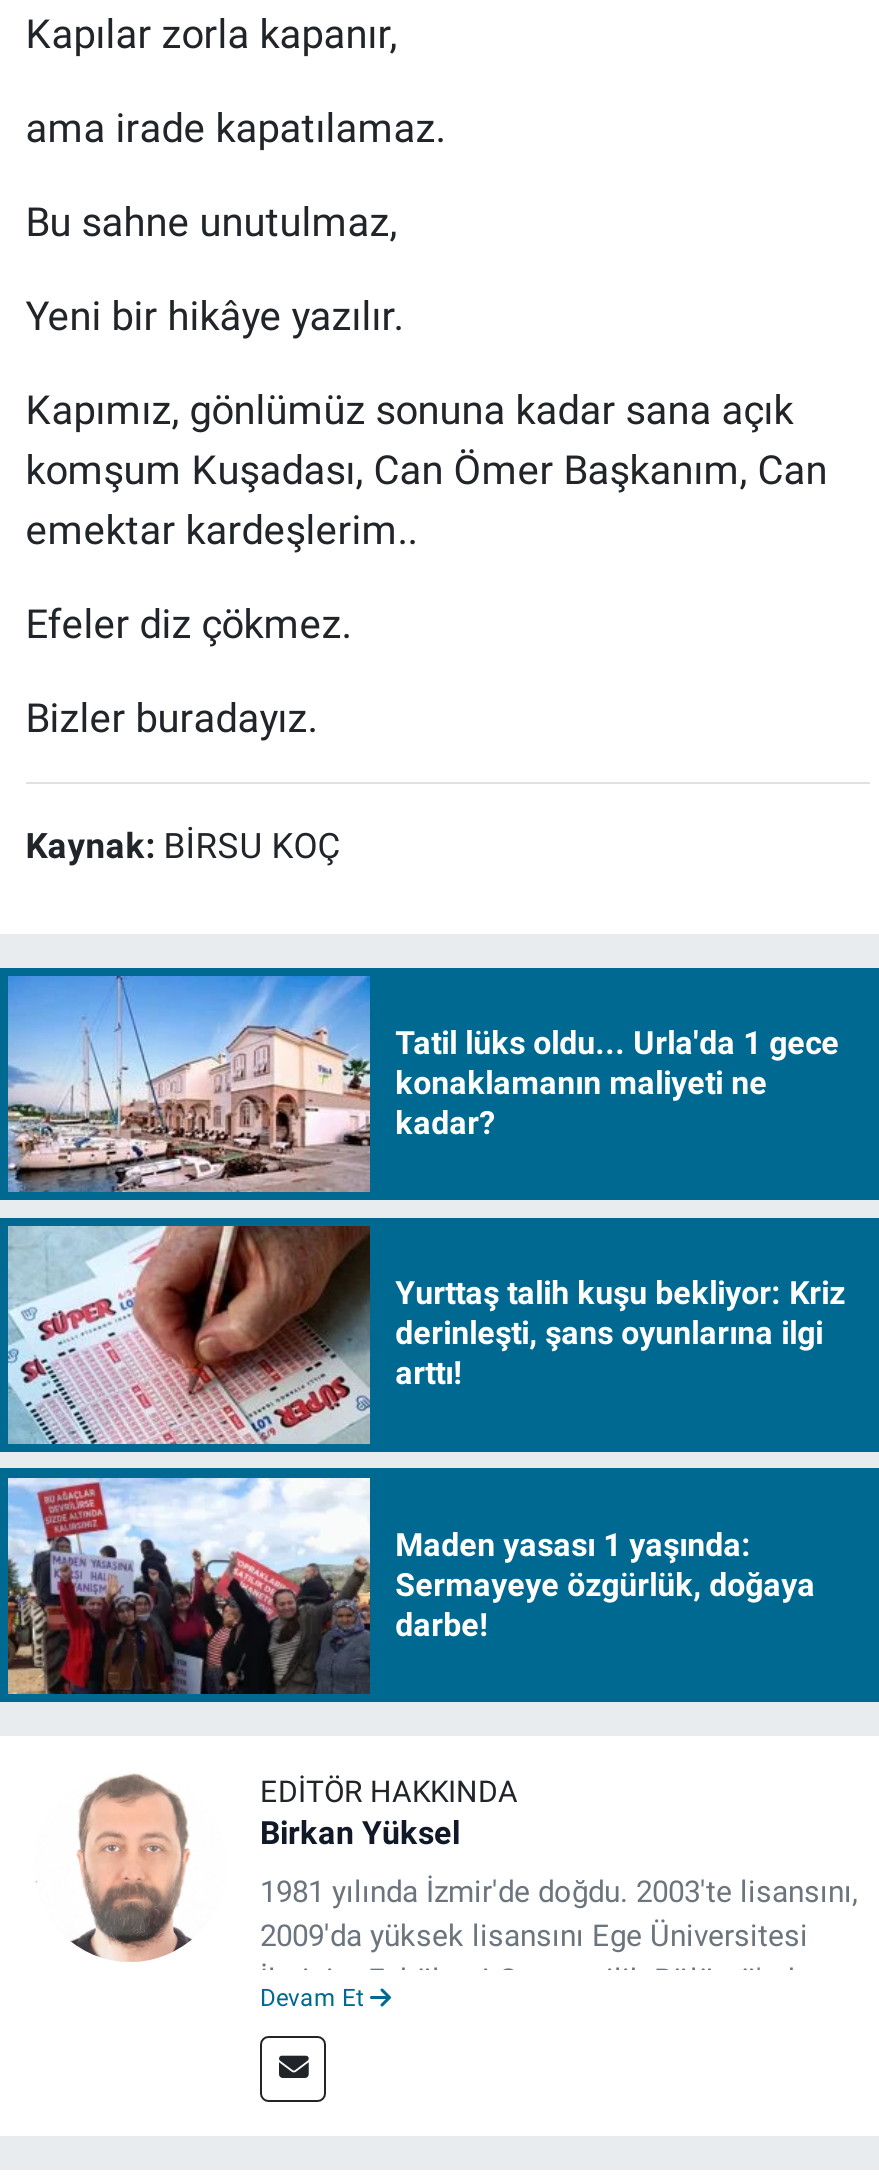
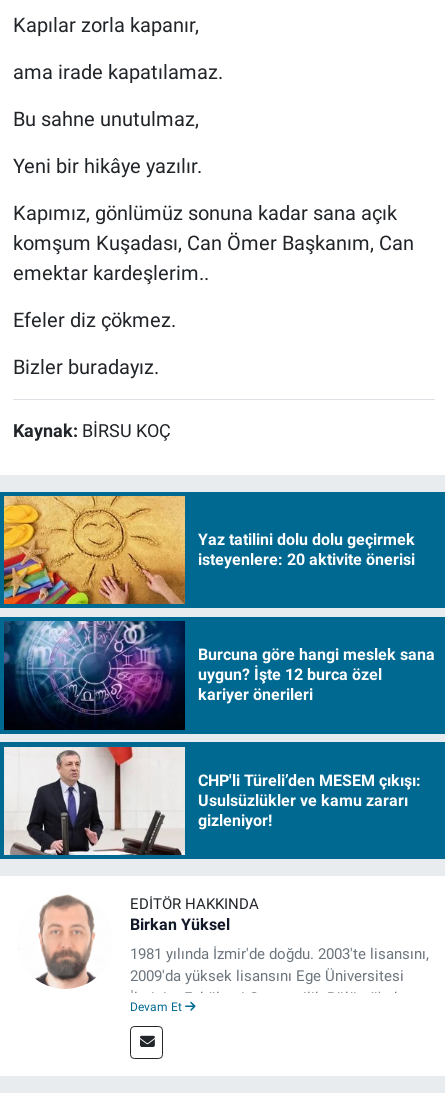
- [image]
- Tatil lüks oldu... Urla'da 1 gece
- konaklamanın maliyeti ne
- kadar?
+ [image]
+ Yaz tatilini dolu dolu geçirmek
+ isteyenlere: 20 aktivite önerisi

- [image]
- Yurttaş talih kuşu bekliyor: Kriz
- derinleşti, şans oyunlarına ilgi
- arttı!
+ [image]
+ Burcuna göre hangi meslek sana
+ uygun? İşte 12 burca özel
+ kariyer önerileri

- [image]
- Maden yasası 1 yaşında:
- Sermayeye özgürlük, doğaya
- darbe!
+ [image]
+ CHP'li Türeli’den MESEM çıkışı:
+ Usulsüzlükler ve kamu zararı
+ gizleniyor!
